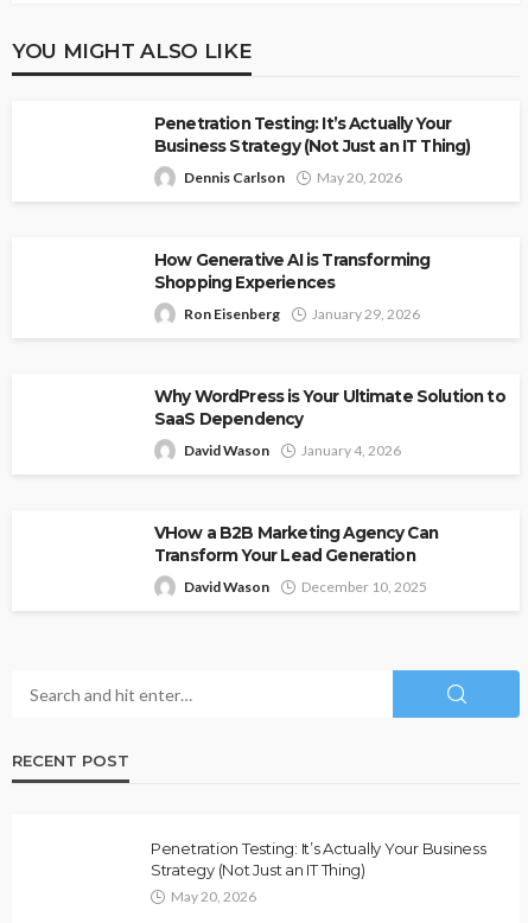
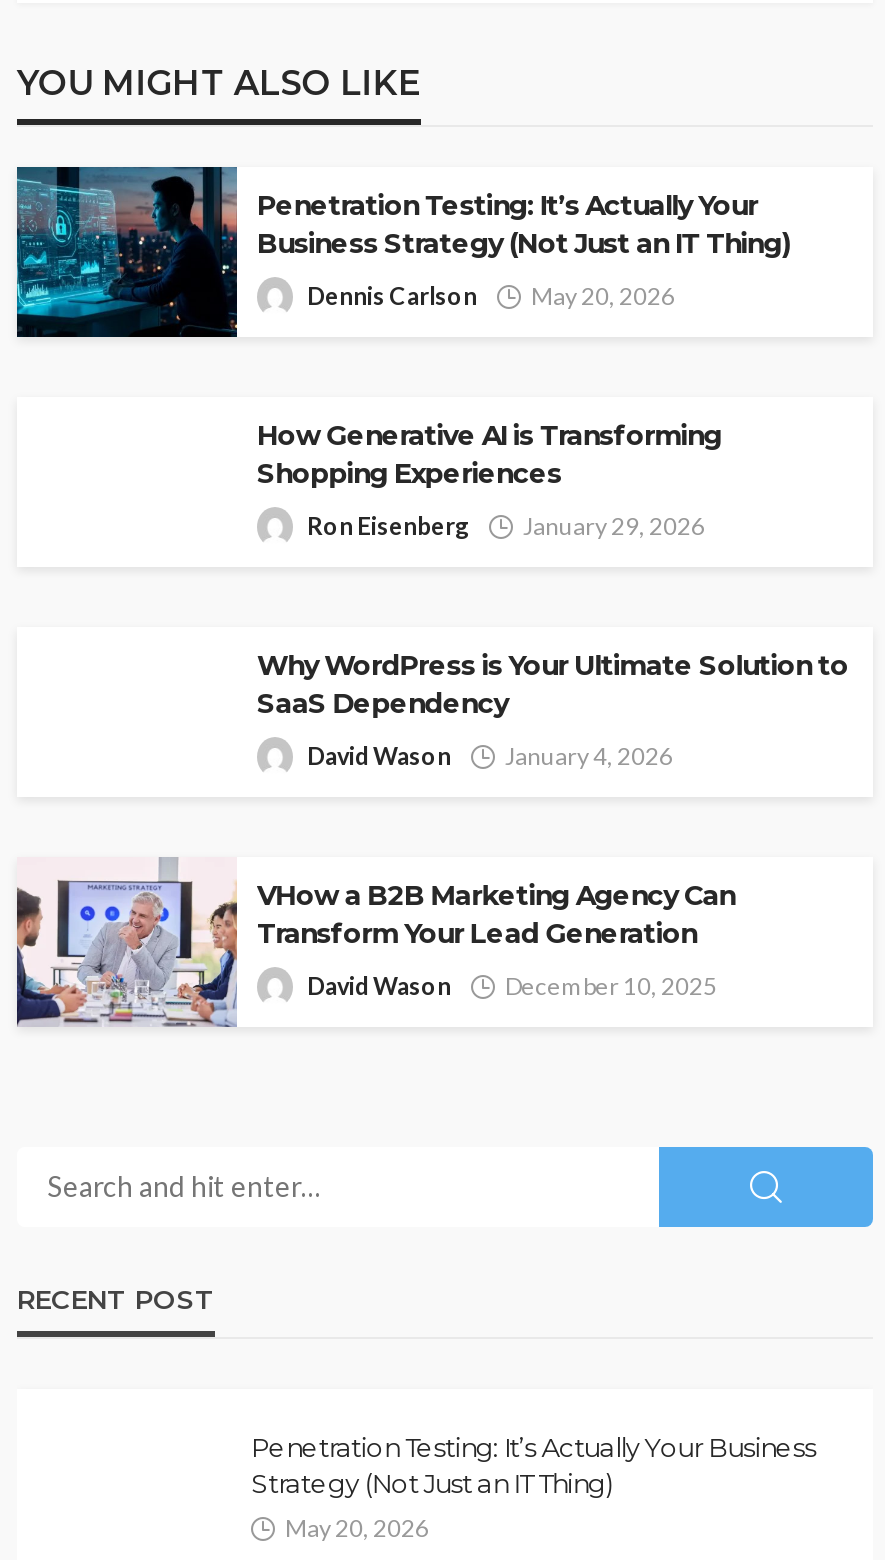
+ [image]

+ [image]
